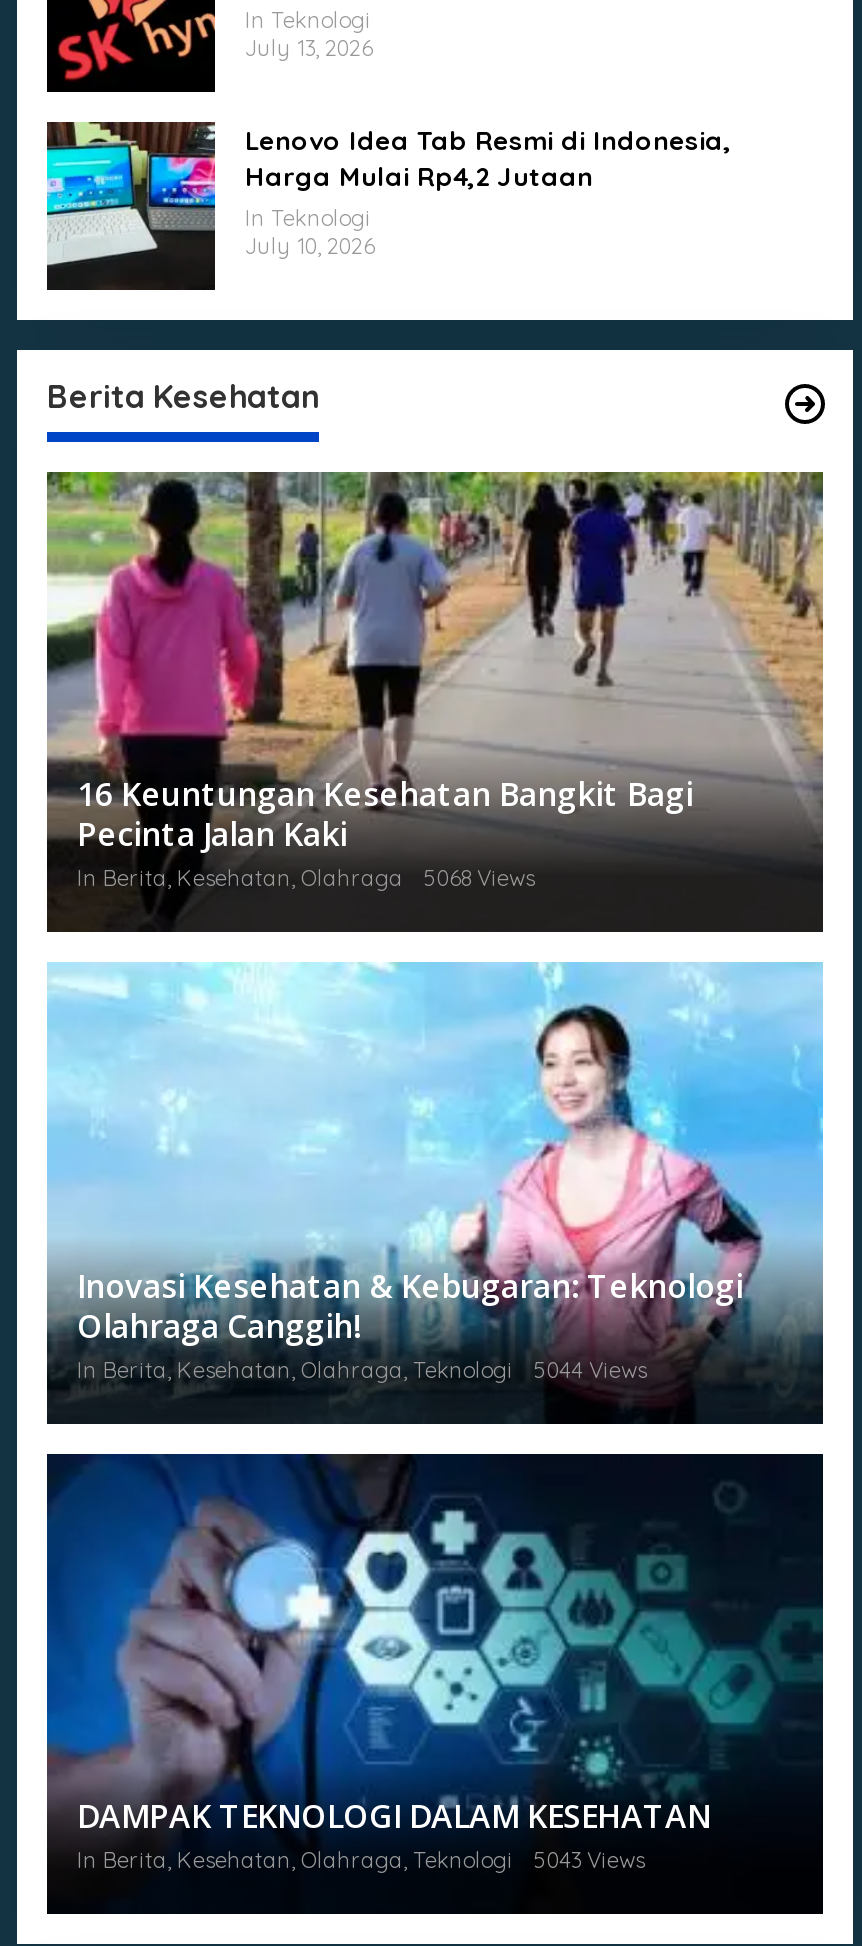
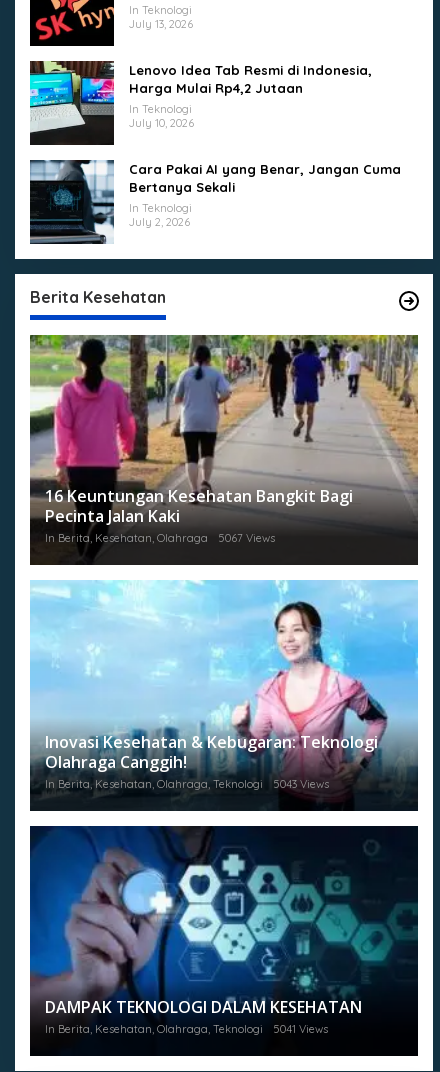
+ [image]
+ Cara Pakai AI yang Benar, Jangan Cuma
+ Bertanya Sekali
+ In Teknologi
+ July 2, 2026

- In Berita, Kesehatan, Olahraga 5068 Views
+ In Berita, Kesehatan, Olahraga 5067 Views

- In Berita, Kesehatan, Olahraga, Teknologi 5044 Views
+ In Berita, Kesehatan, Olahraga, Teknologi 5043 Views

- In Berita, Kesehatan, Olahraga, Teknologi 5043 Views
+ In Berita, Kesehatan, Olahraga, Teknologi 5041 Views
